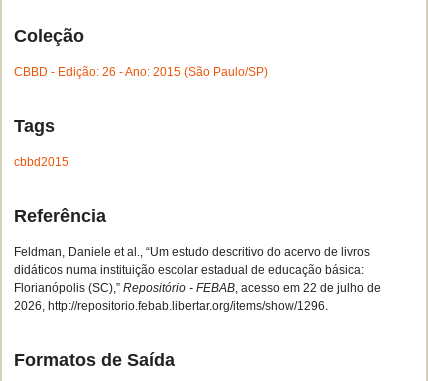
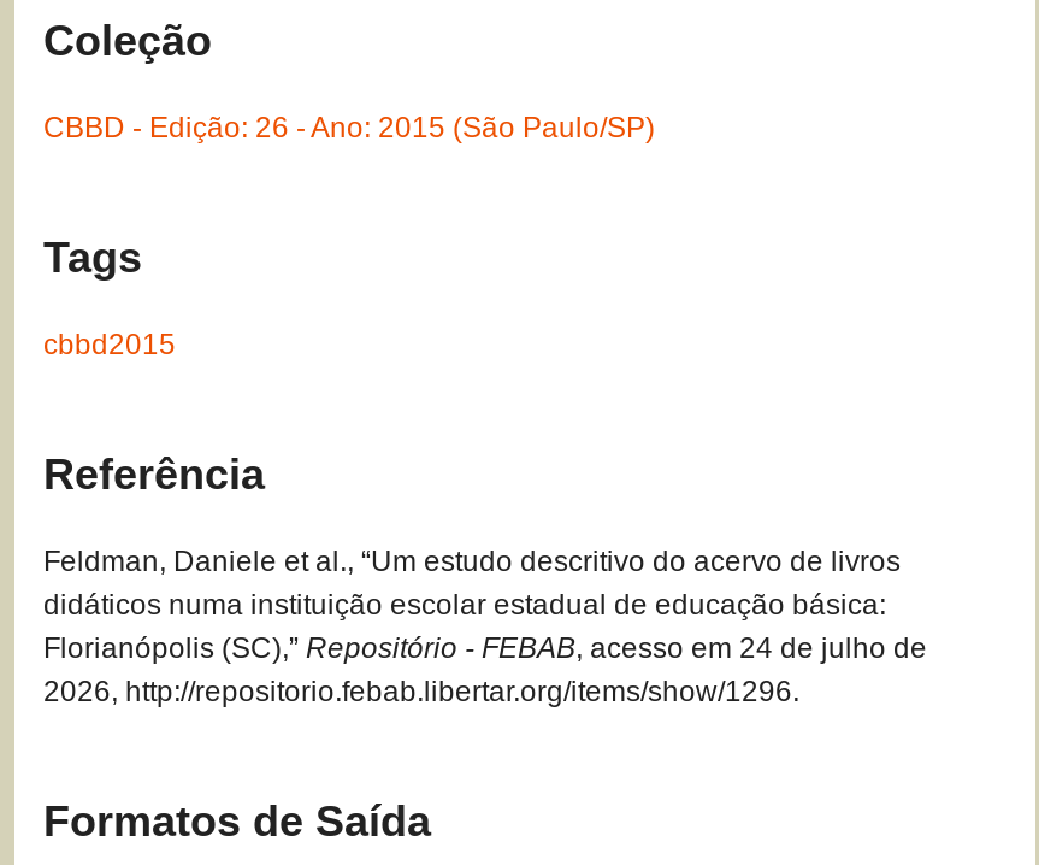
- Florianópolis (SC),” Repositório - FEBAB, acesso em 22 de julho de
+ Florianópolis (SC),” Repositório - FEBAB, acesso em 24 de julho de
